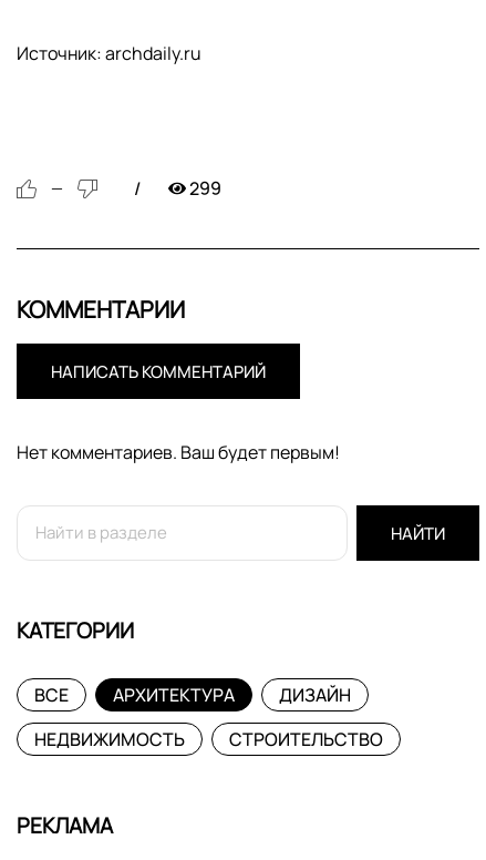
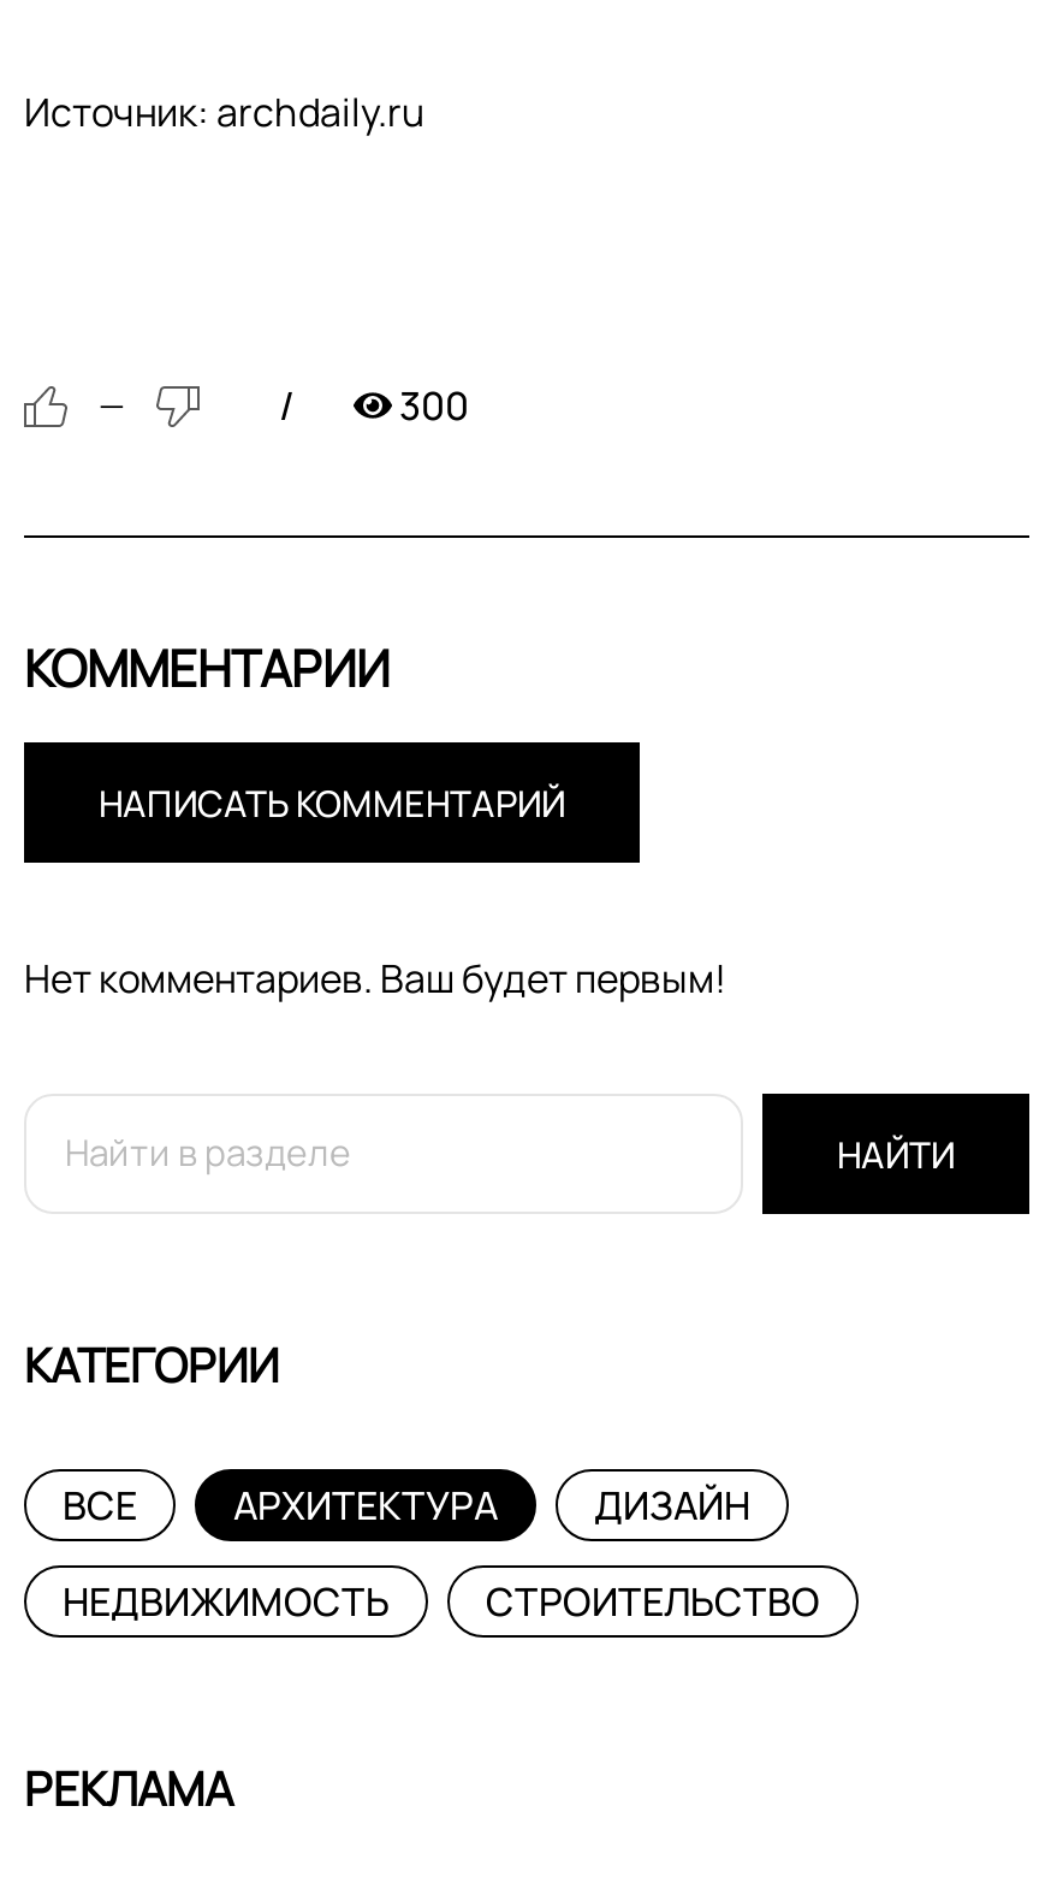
- 299
+ 300
